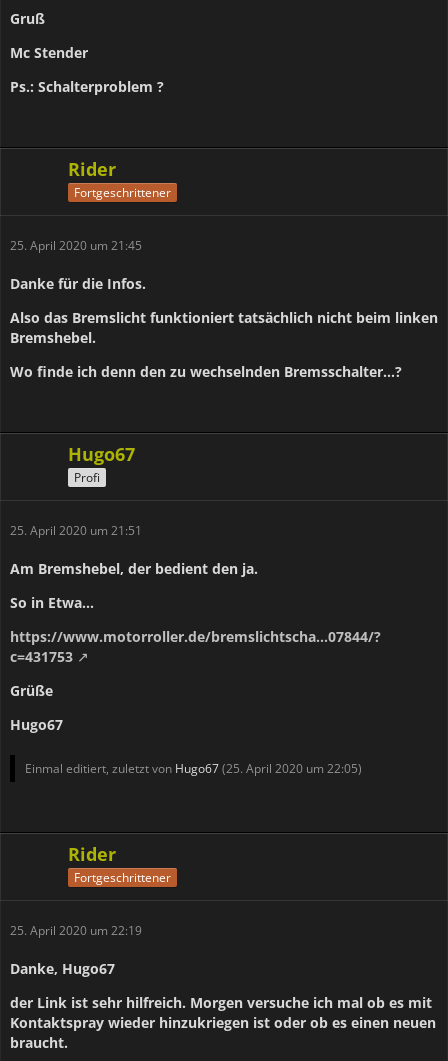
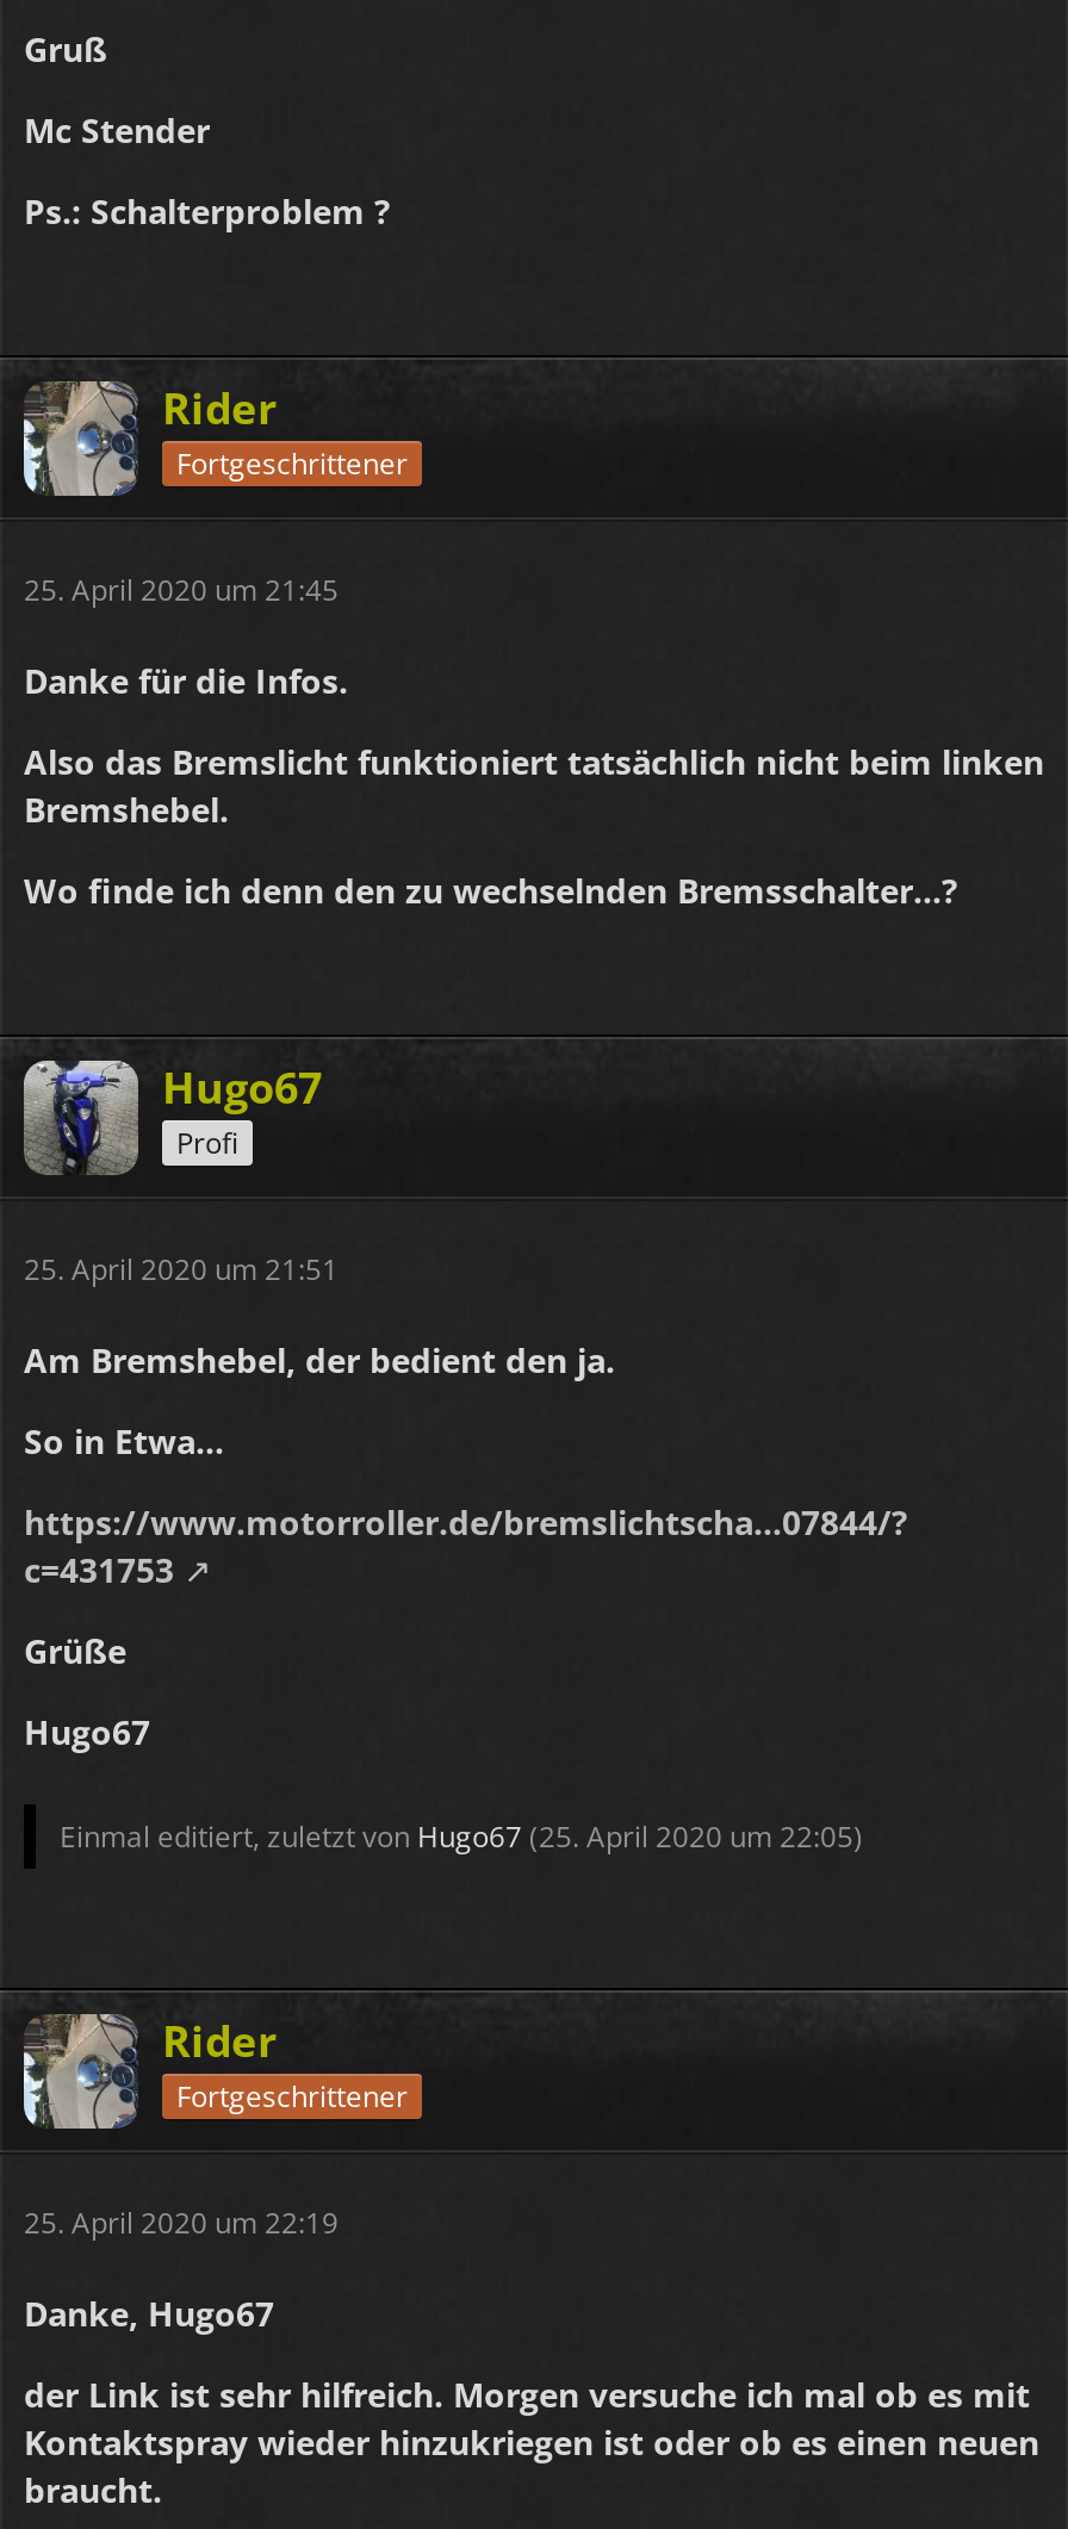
+ [image]

+ [image]

+ [image]
